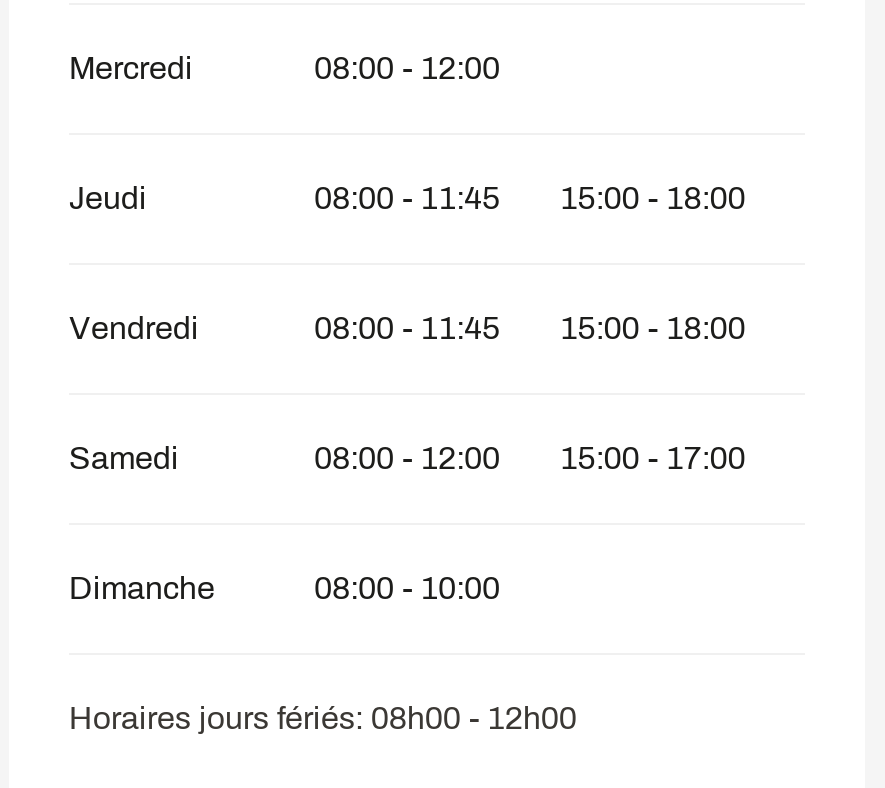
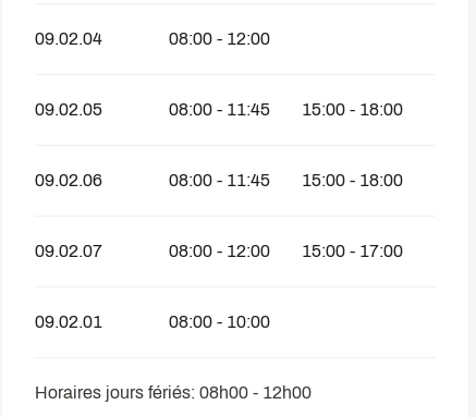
- Mercredi
+ 09.02.04

- Jeudi
+ 09.02.05

- Vendredi
+ 09.02.06

- Samedi
+ 09.02.07

- Dimanche
+ 09.02.01
